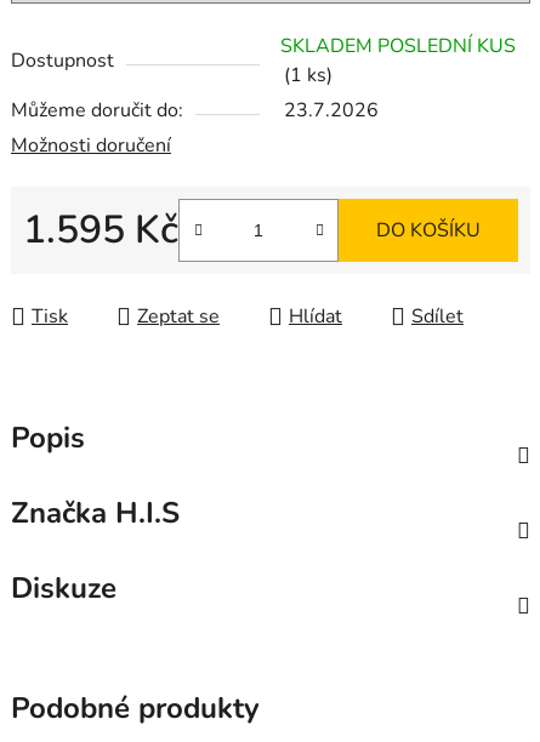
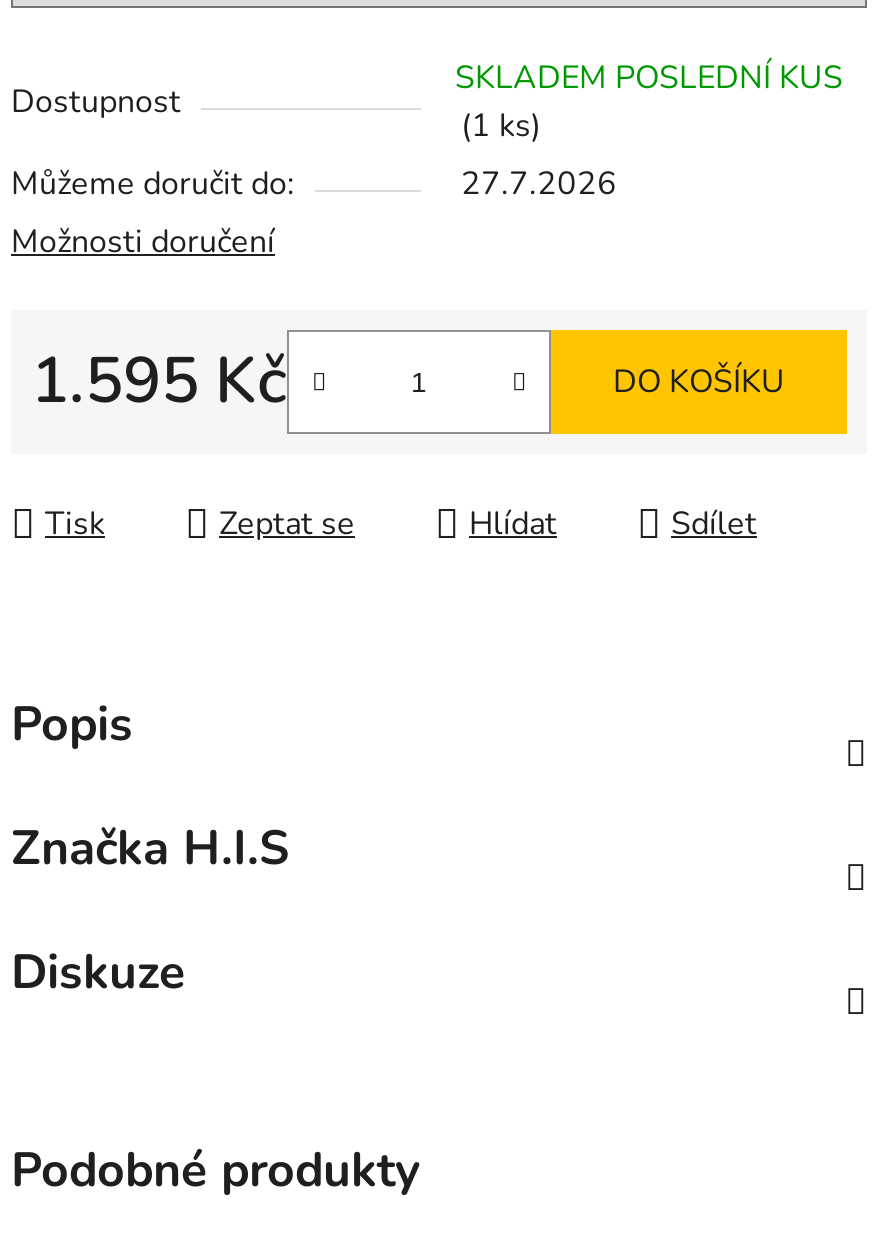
- 23.7.2026
+ 27.7.2026
